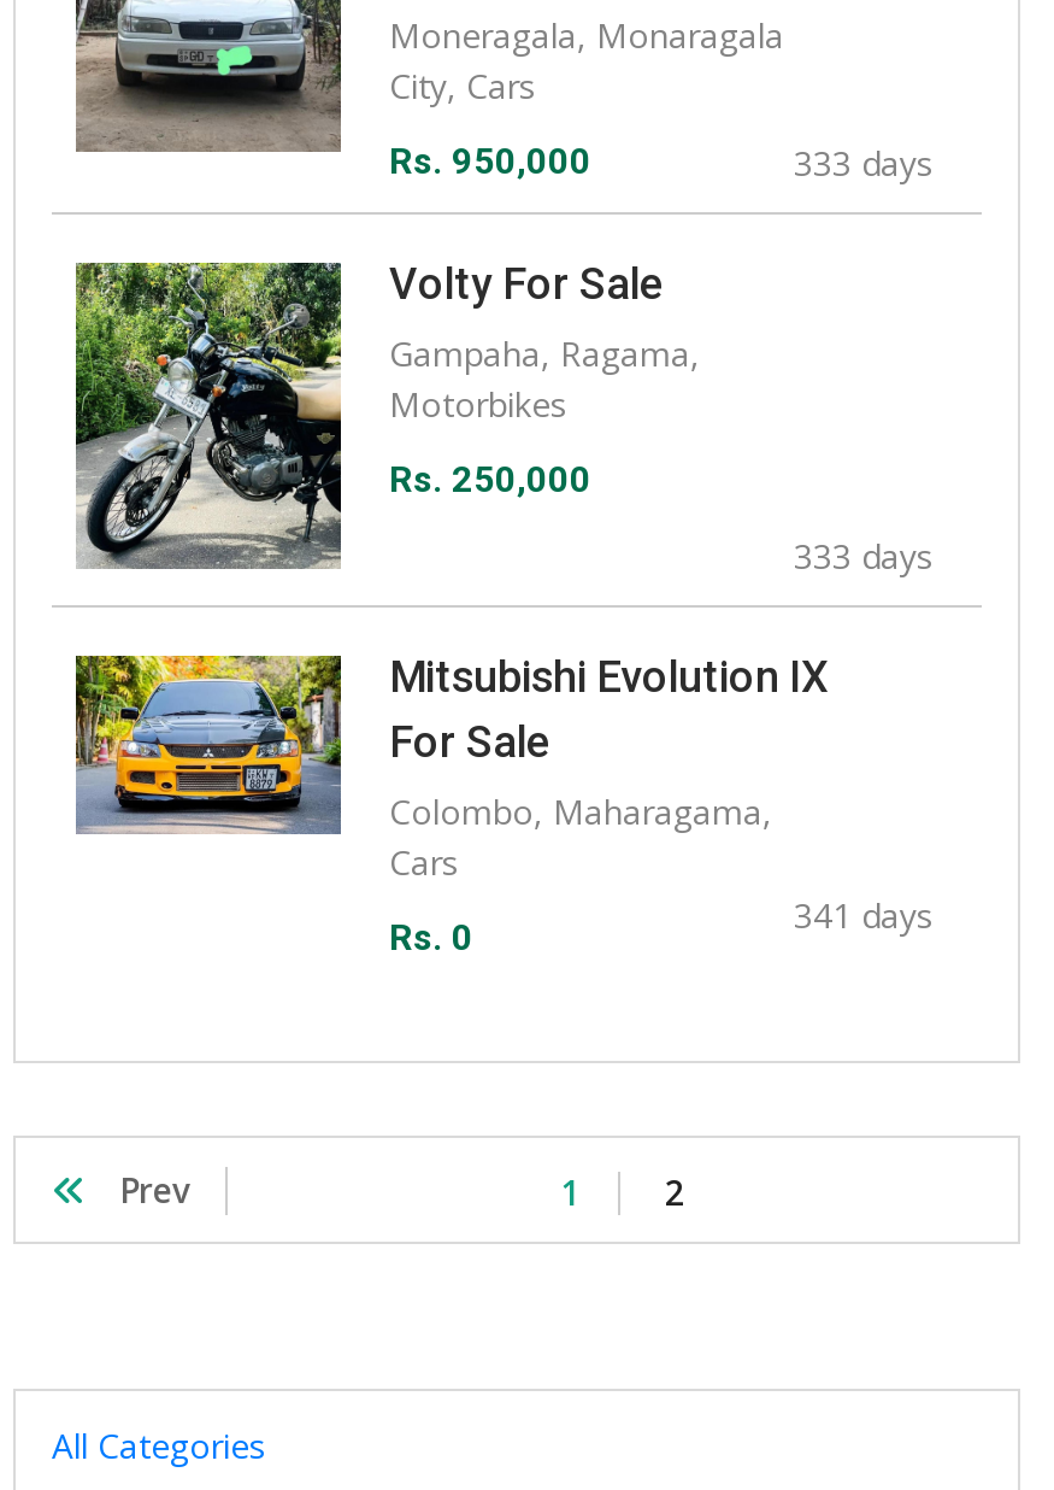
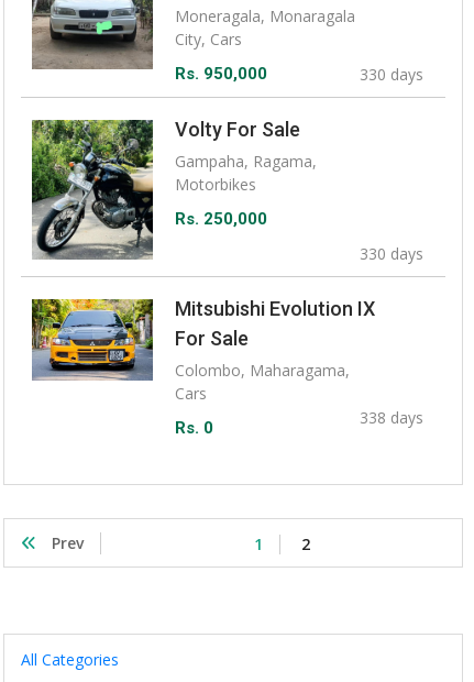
- 333 days
+ 330 days

- 333 days
+ 330 days

- 341 days
+ 338 days
